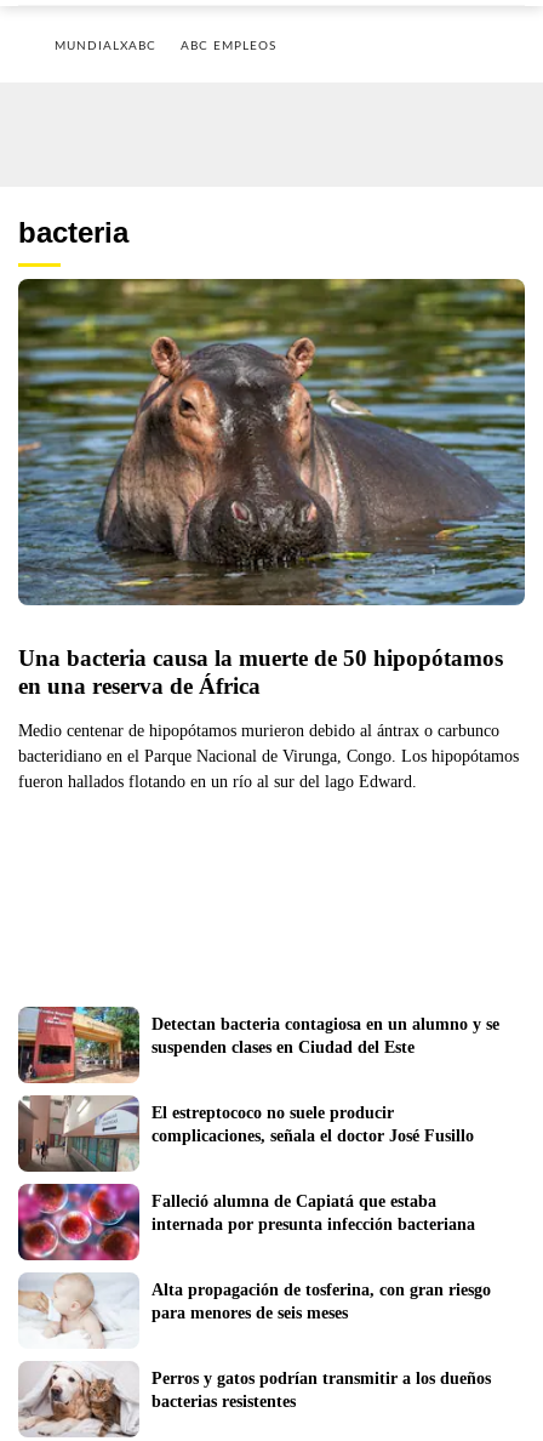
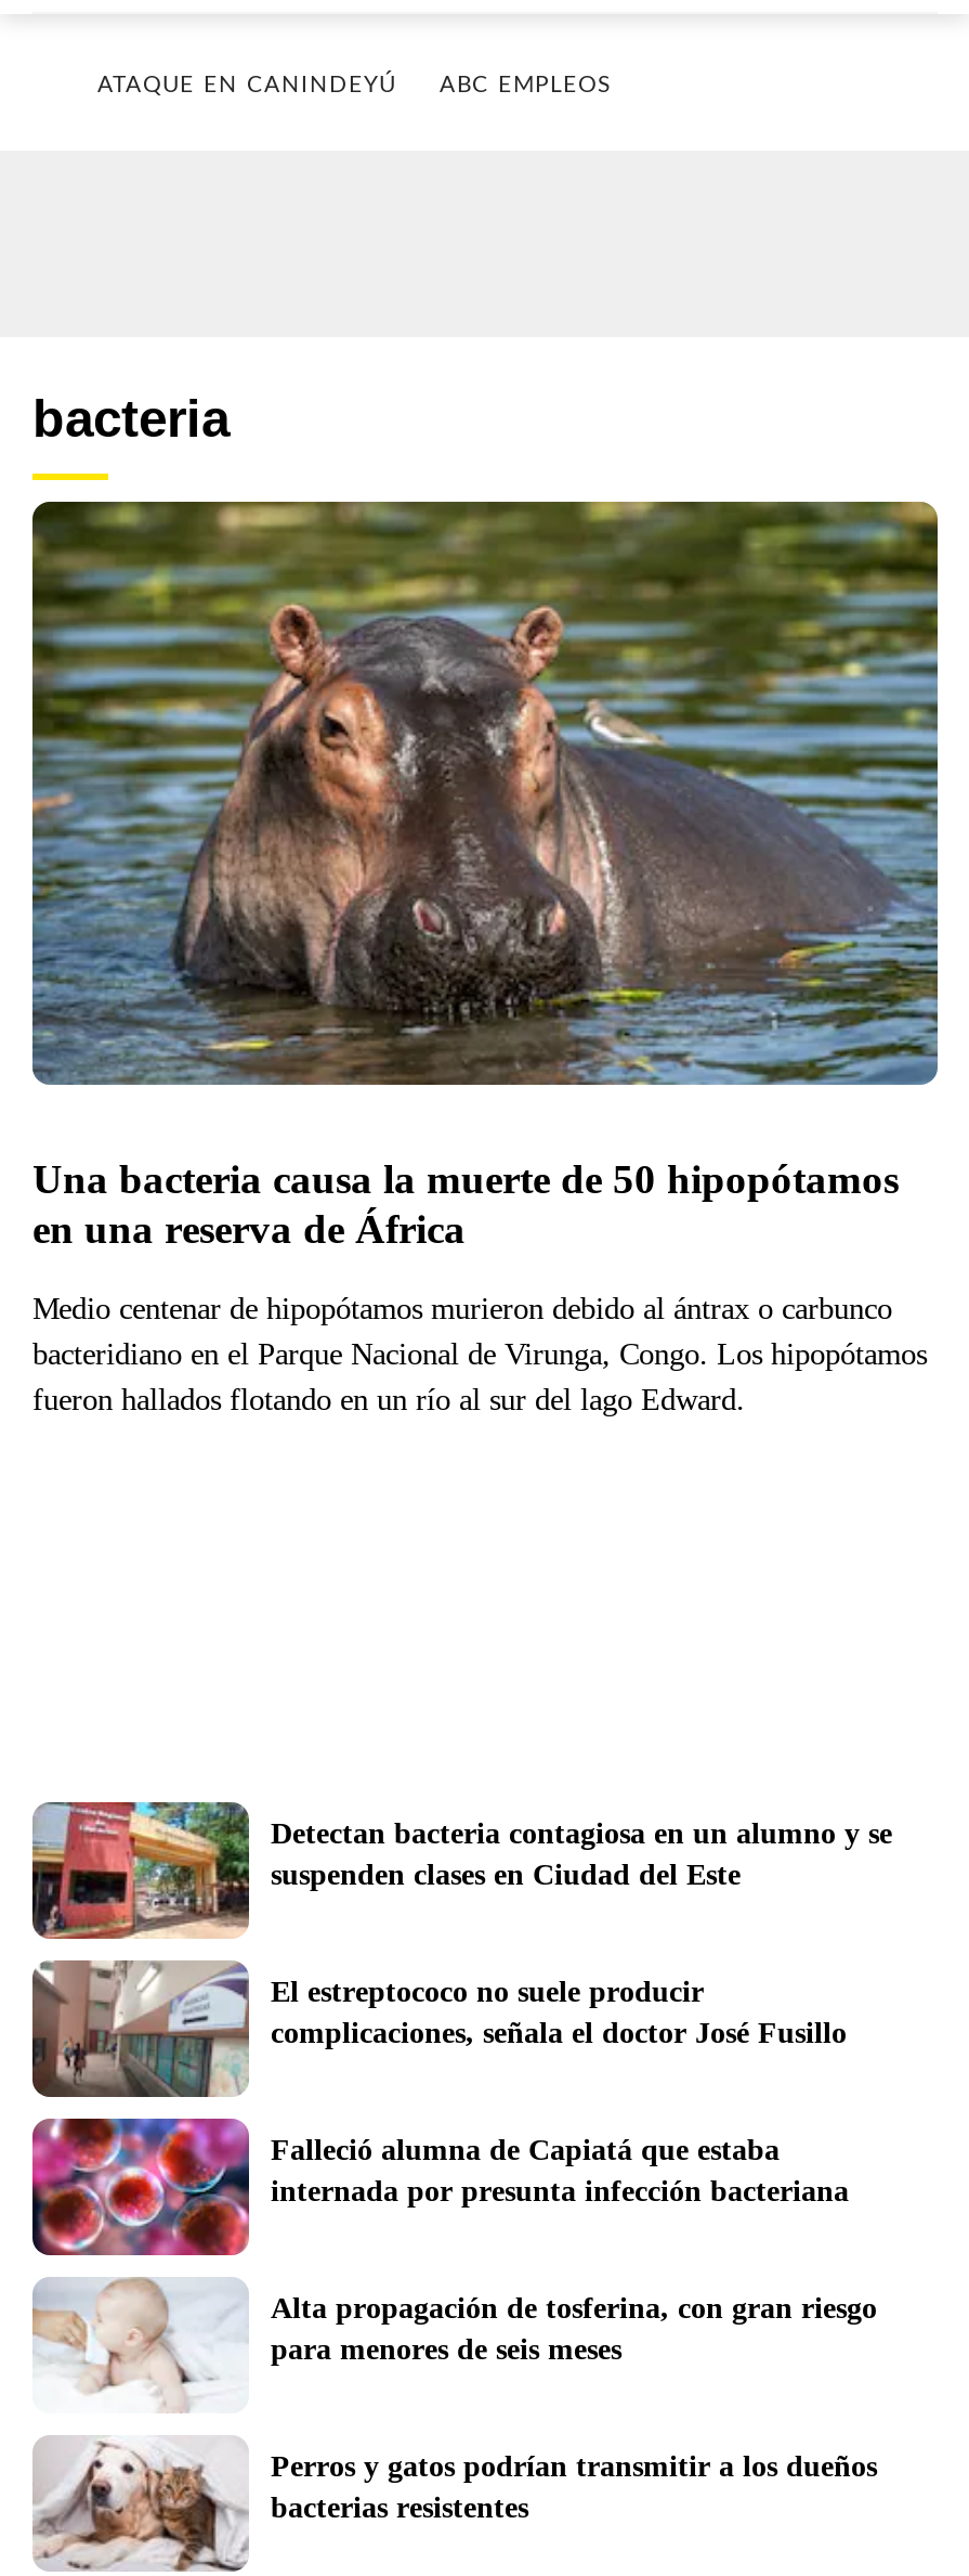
- MUNDIALXABC
+ ATAQUE EN CANINDEYÚ
